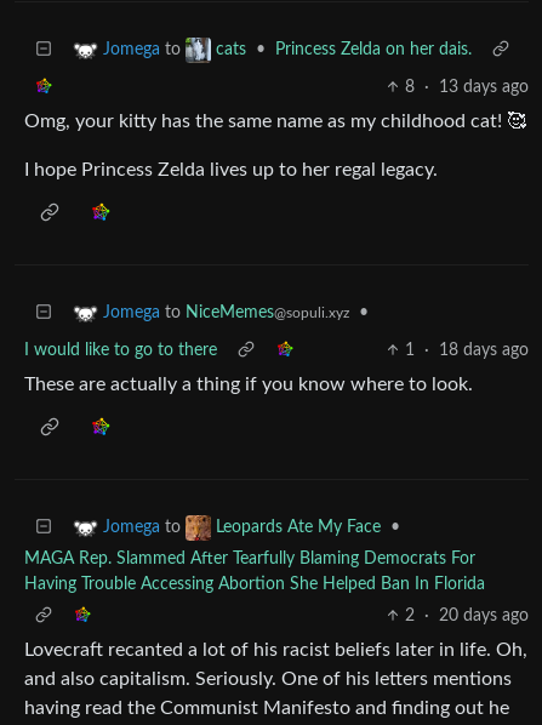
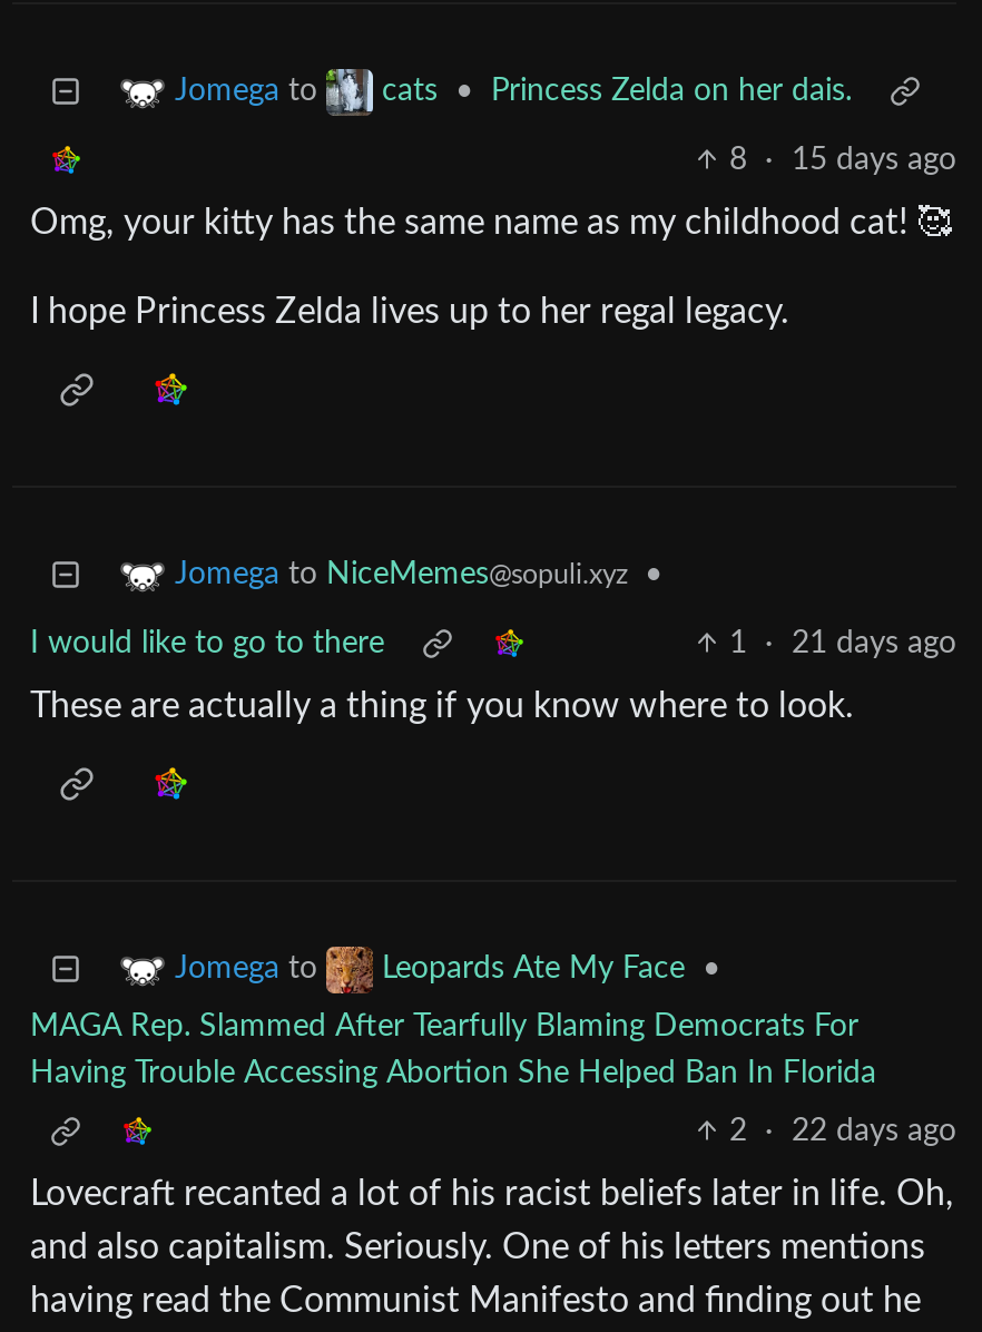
- 8 · 13 days ago
+ 8 · 15 days ago

- 1 · 18 days ago
+ 1 · 21 days ago

- 2 · 20 days ago
+ 2 · 22 days ago
